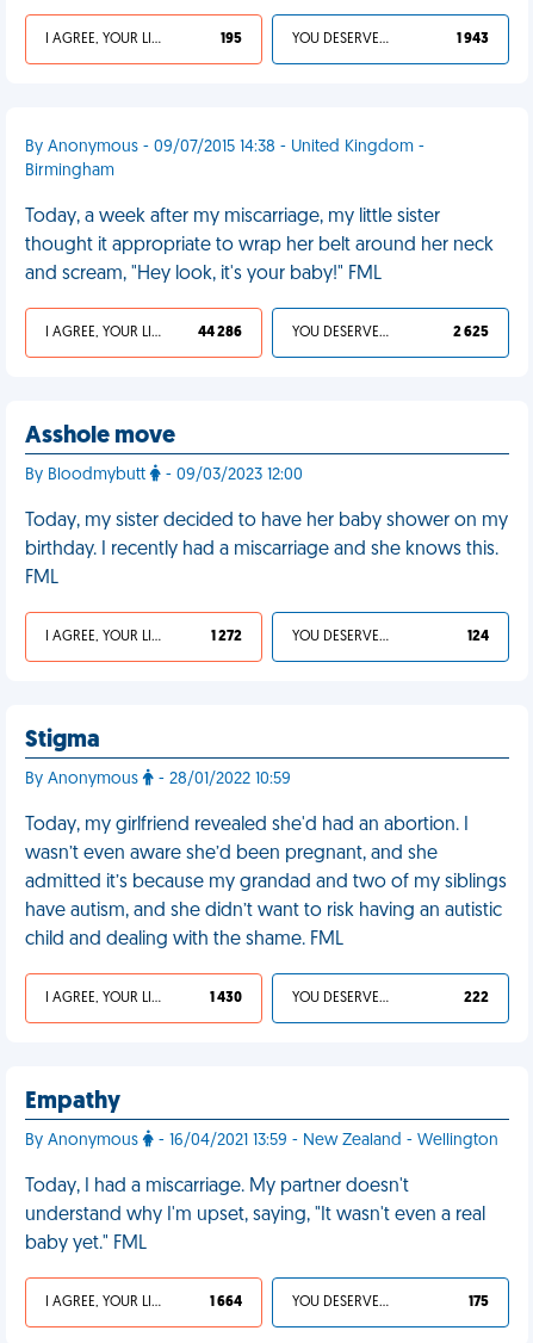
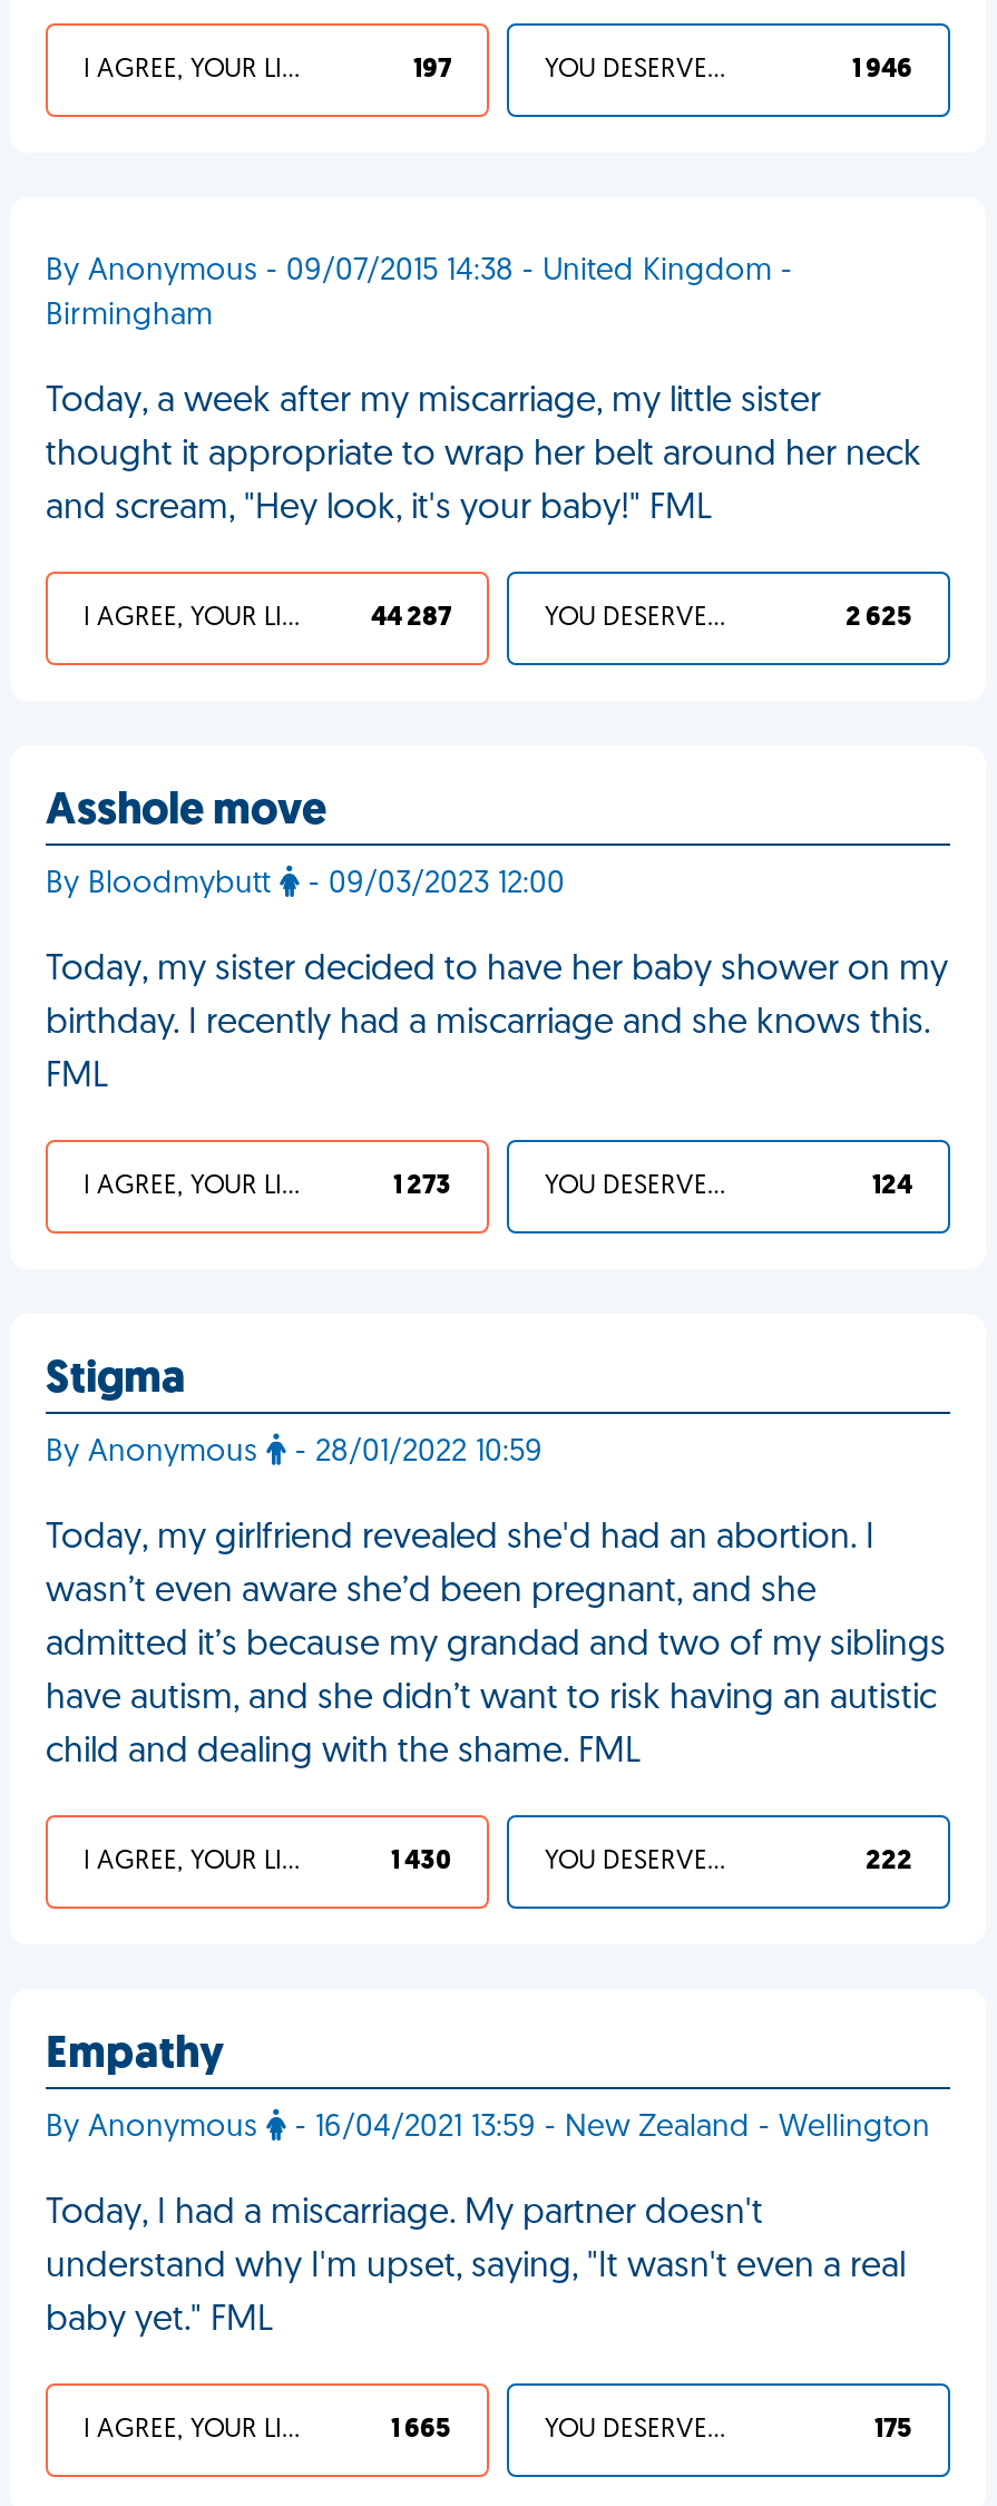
- 195
+ 197

- 1 943
+ 1 946

- 44 286
+ 44 287

- 1 272
+ 1 273

- 1 664
+ 1 665
